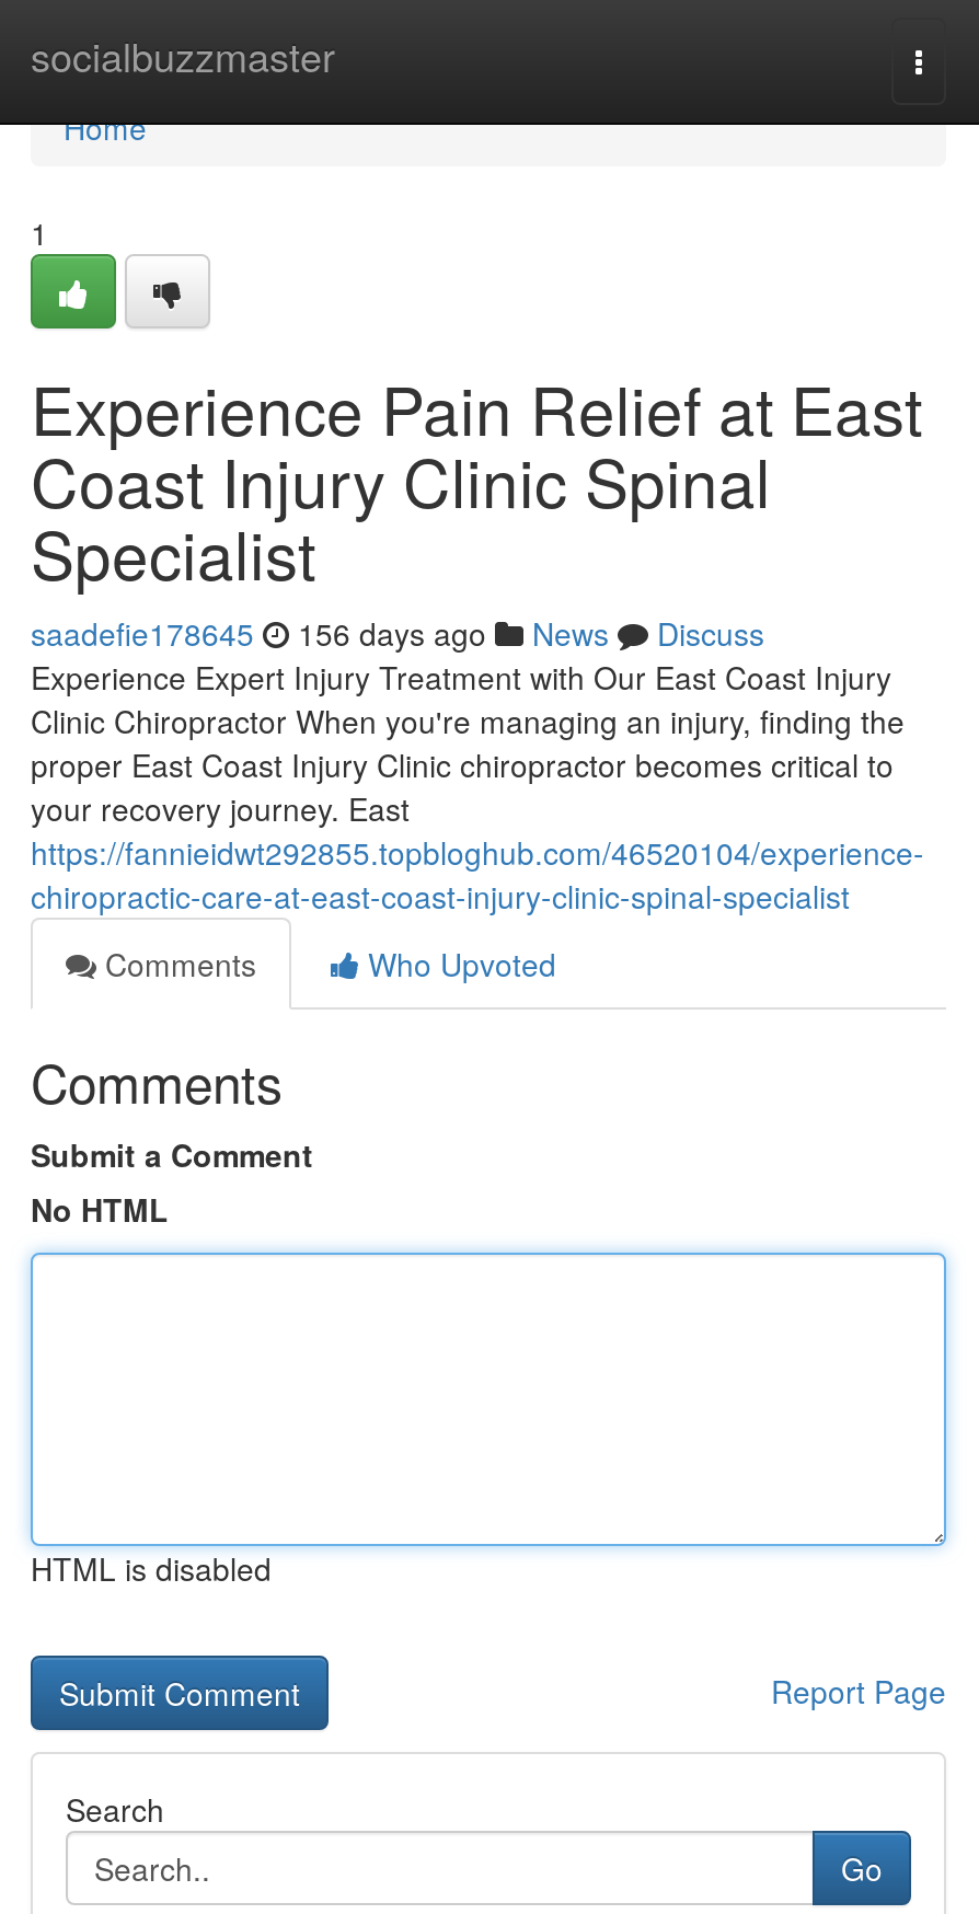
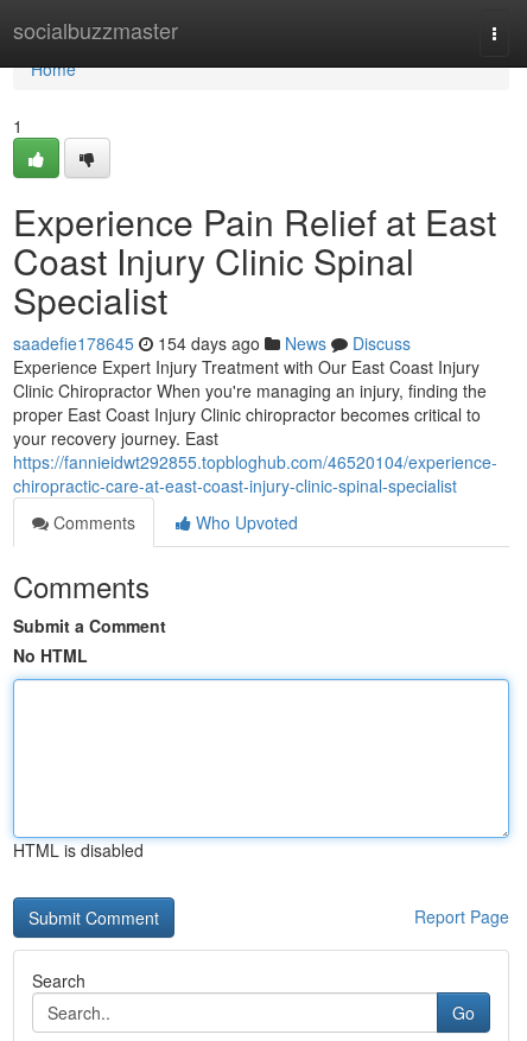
- saadefie178645 156 days ago News Discuss
+ saadefie178645 154 days ago News Discuss
